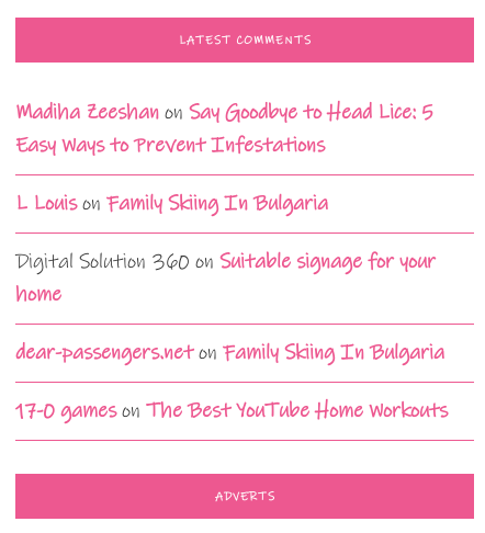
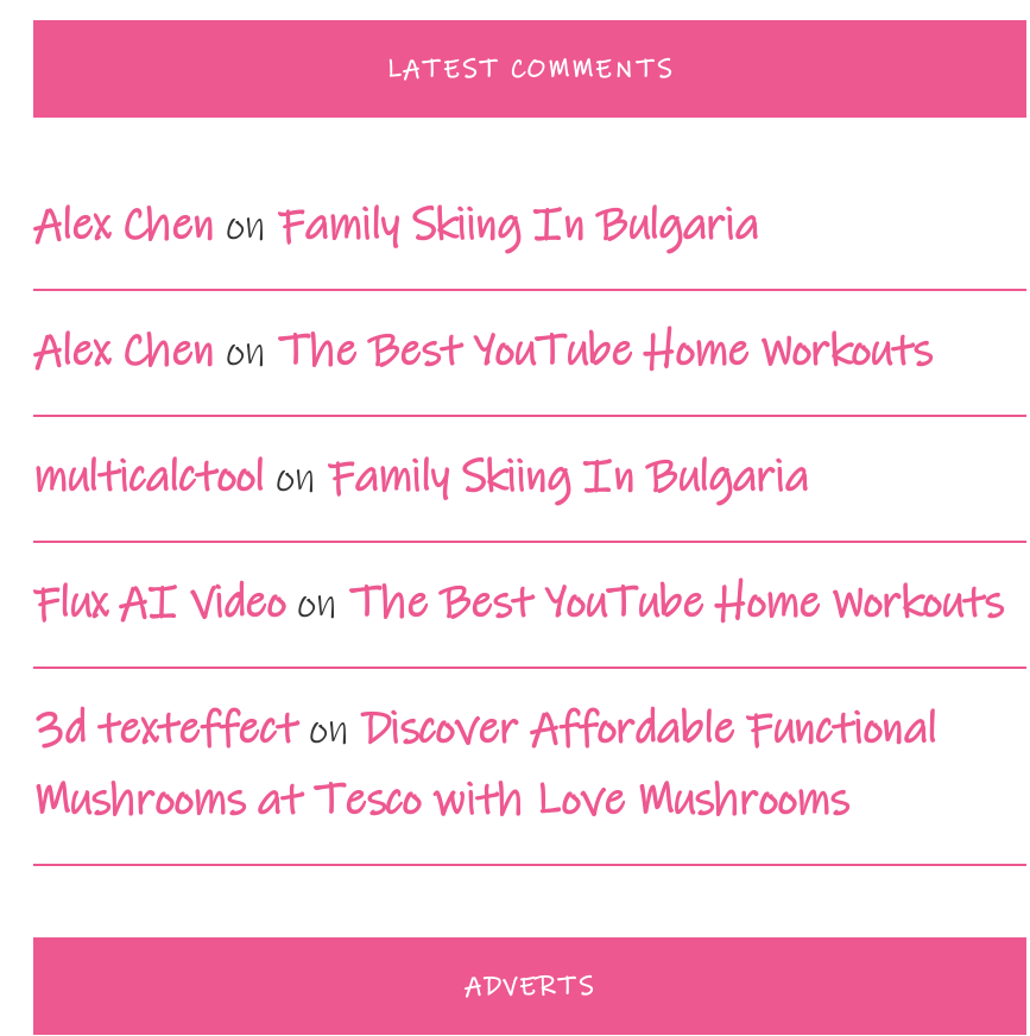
- Madiha Zeeshan on Say Goodbye to Head Lice: 5
- Easy Ways to Prevent Infestations
+ Alex Chen on Family Skiing In Bulgaria

- L Louis on Family Skiing In Bulgaria
+ Alex Chen on The Best YouTube Home Workouts

- Digital Solution 360 on Suitable signage for your
- home
+ multicalctool on Family Skiing In Bulgaria

- dear-passengers.net on Family Skiing In Bulgaria
+ Flux AI Video on The Best YouTube Home Workouts

- 17-0 games on The Best YouTube Home Workouts
+ 3d texteffect on Discover Affordable Functional
+ Mushrooms at Tesco with Love Mushrooms
